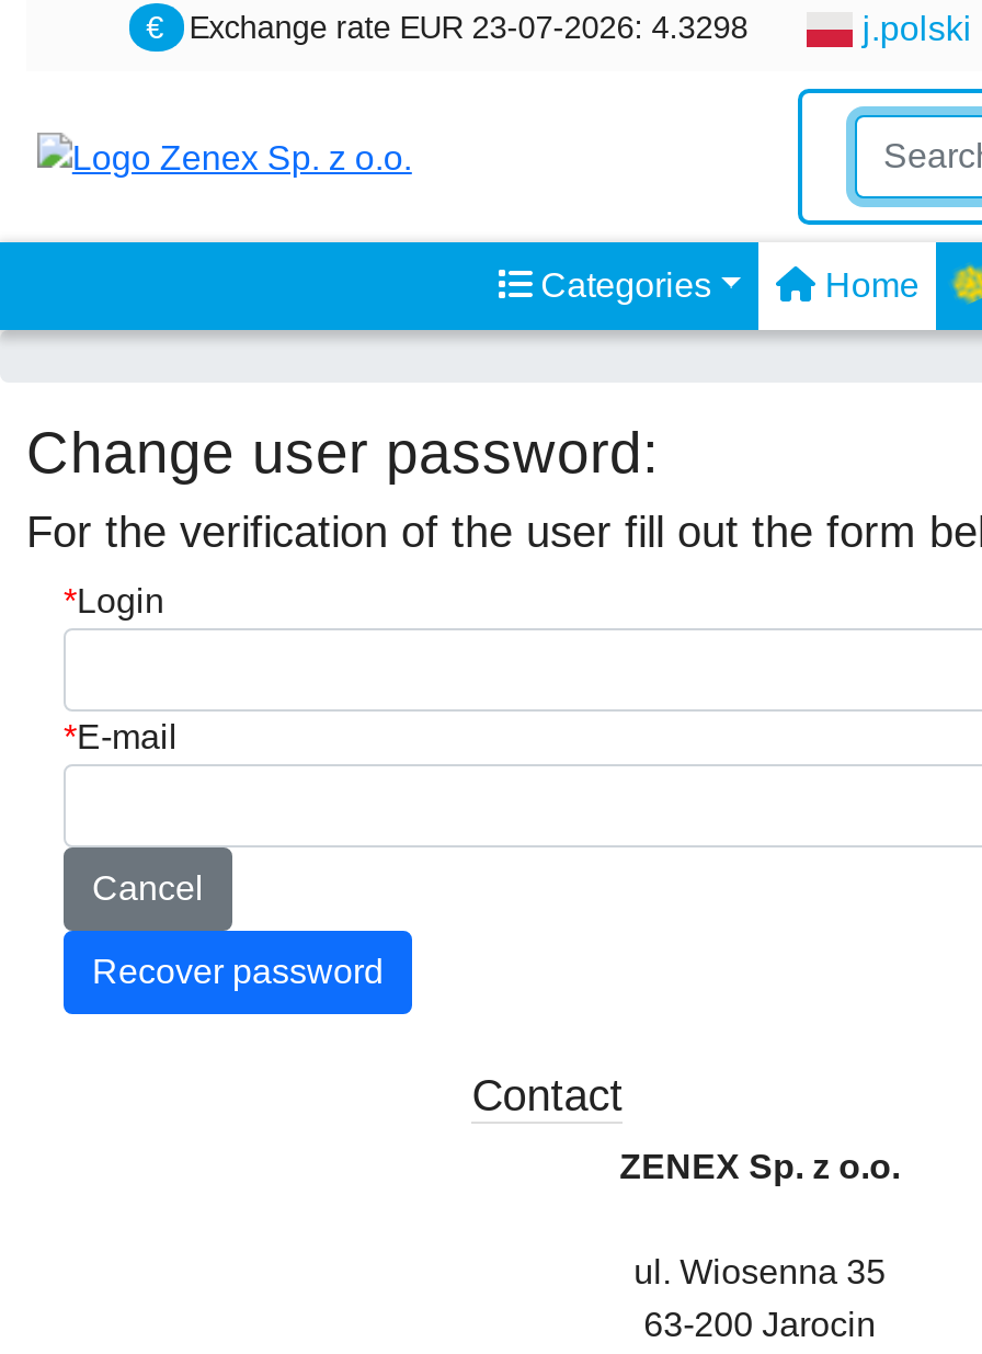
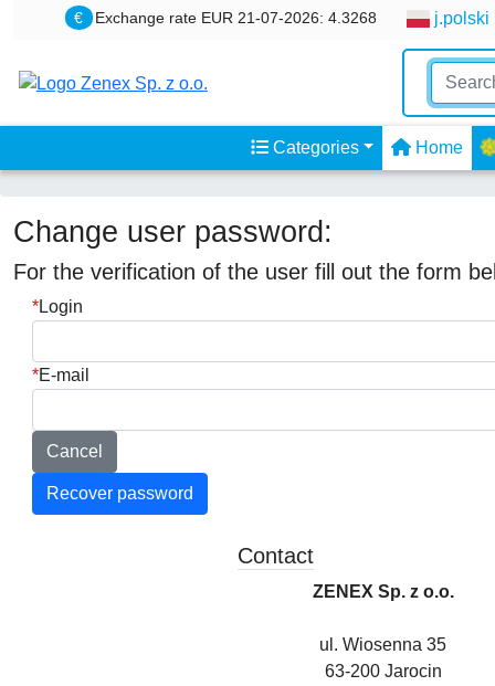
- € Exchange rate EUR 23-07-2026: 4.3298
+ € Exchange rate EUR 21-07-2026: 4.3268
